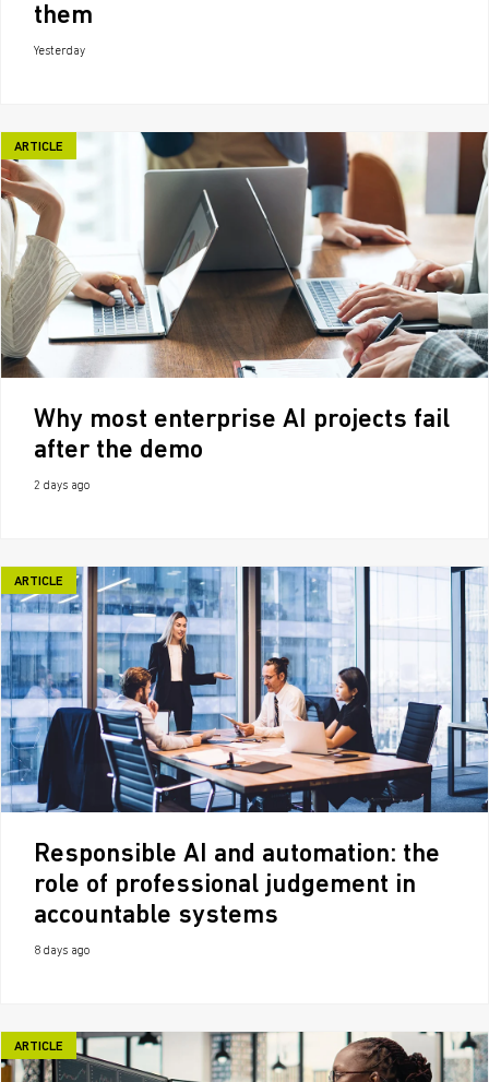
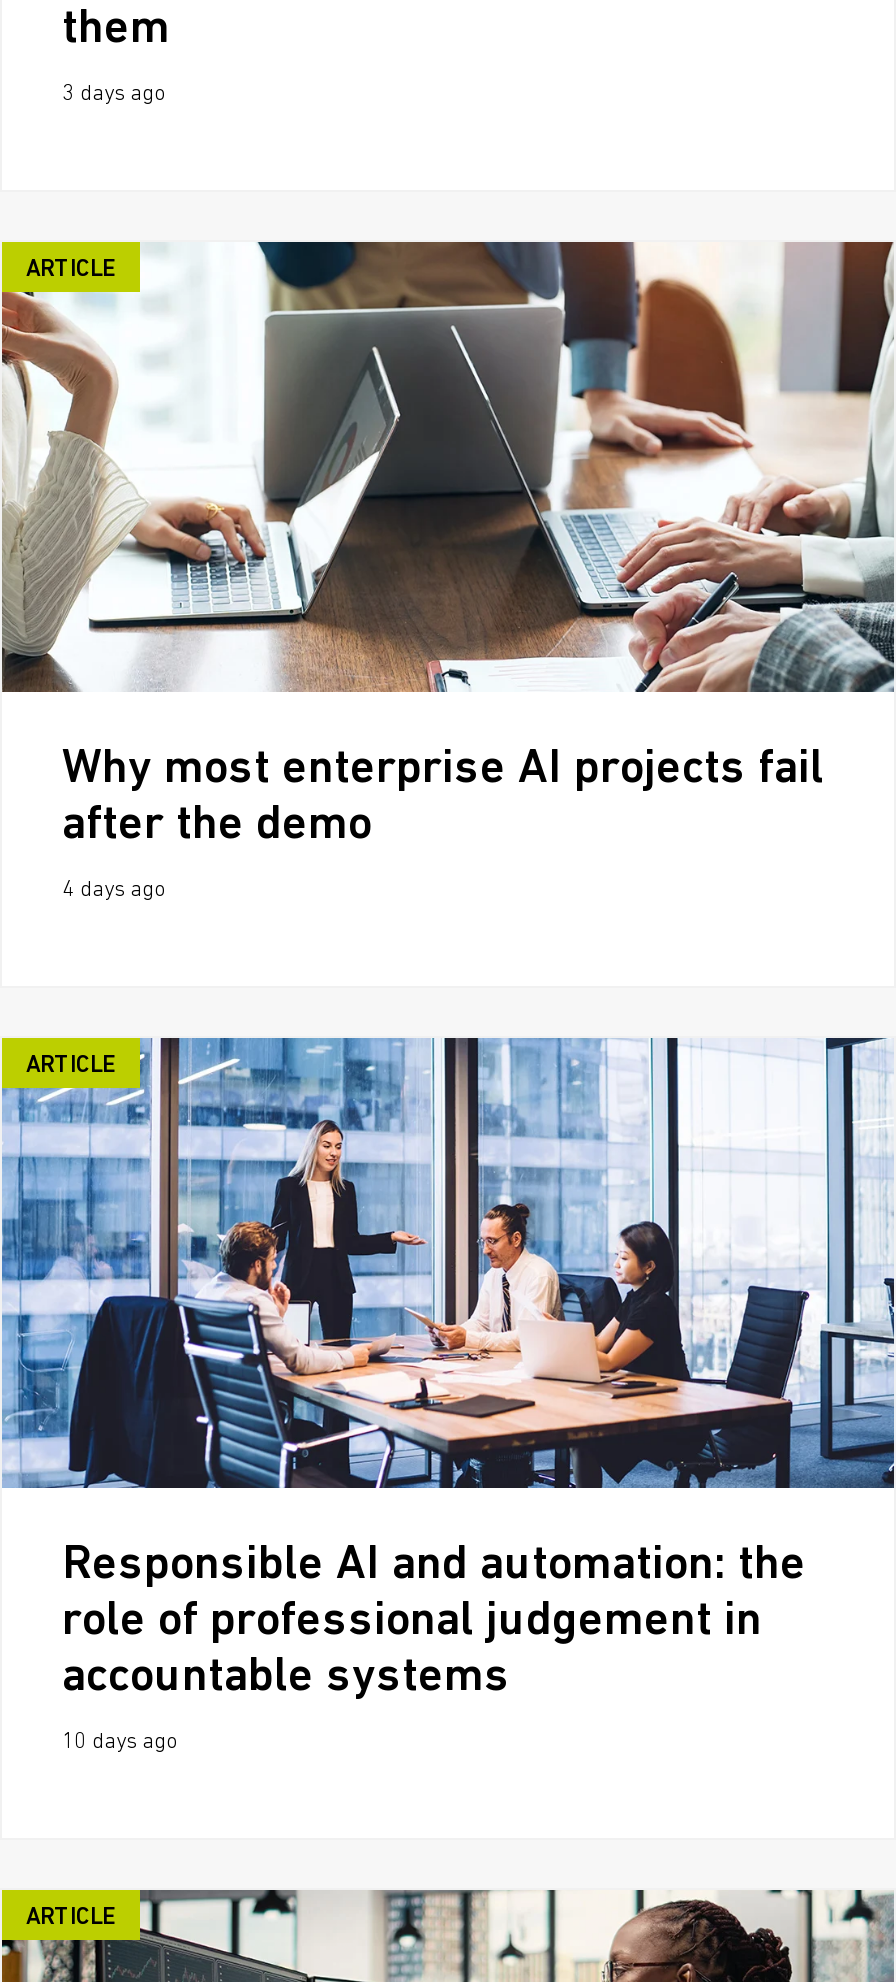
- Yesterday
+ 3 days ago

- 2 days ago
+ 4 days ago

- 8 days ago
+ 10 days ago
